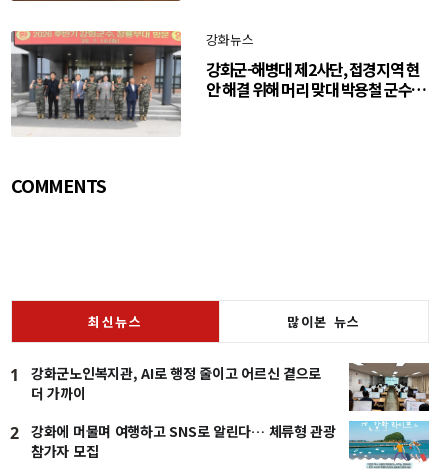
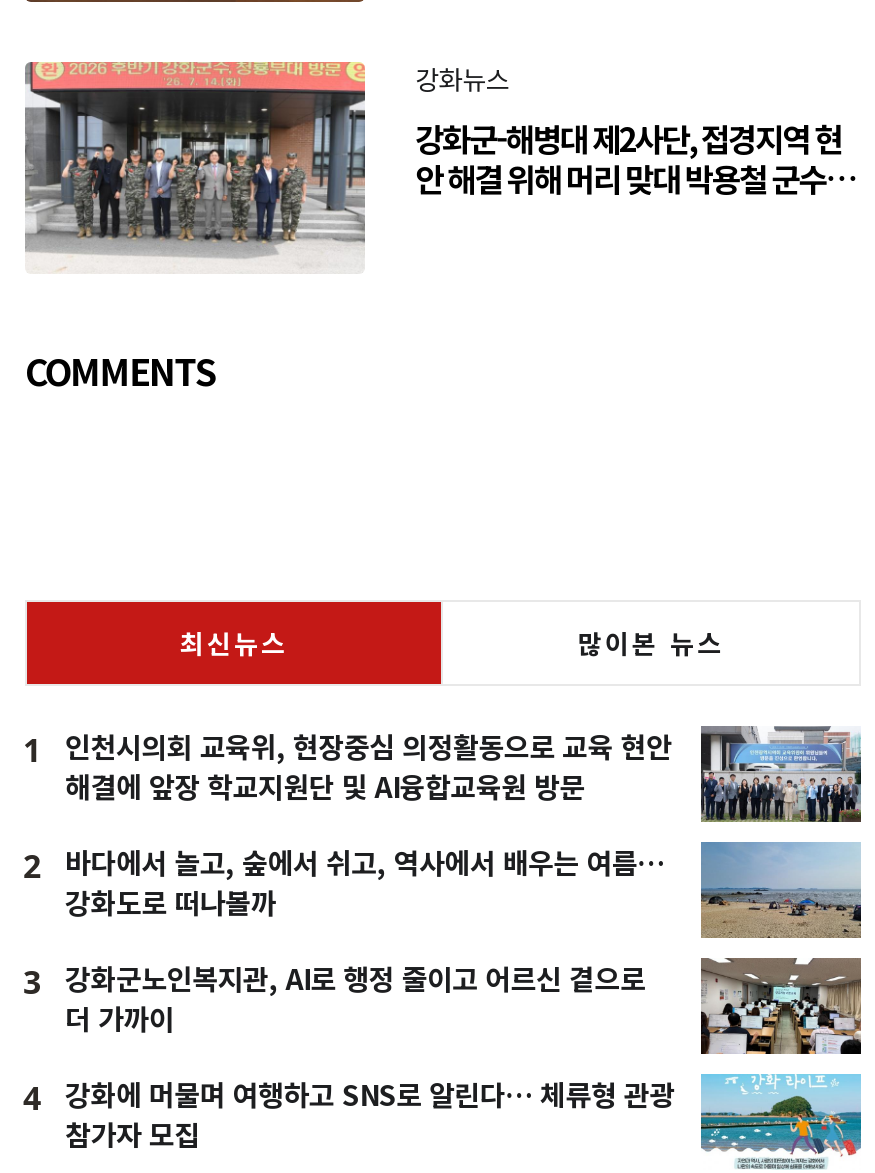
+ [image]
+ 인천시의회 교육위, 현장중심 의정활동으로 교육 현안
+ 해결에 앞장 학교지원단 및 AI융합교육원 방문
+ 2
+ 바다에서 놀고, 숲에서 쉬고, 역사에서 배우는 여름…
+ 강화도로 떠나볼까
+ 3

+ [image]

- 2 강화에 머물며 여행하고 SNS로 알린다… 체류형 관광
+ 4 강화에 머물며 여행하고 SNS로 알린다… 체류형 관광
